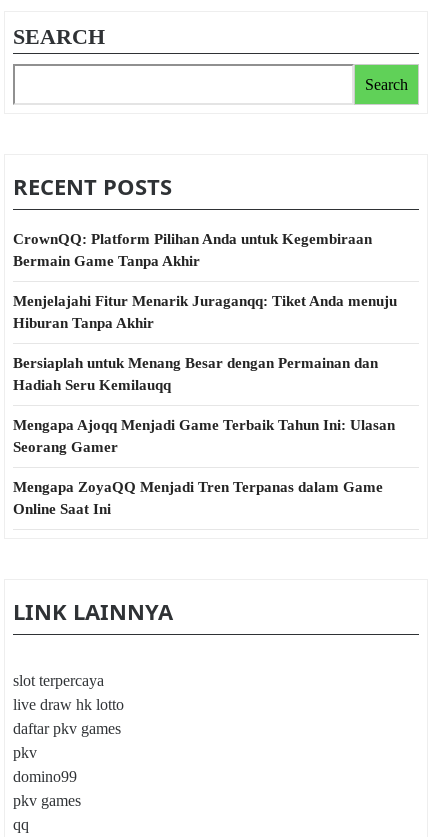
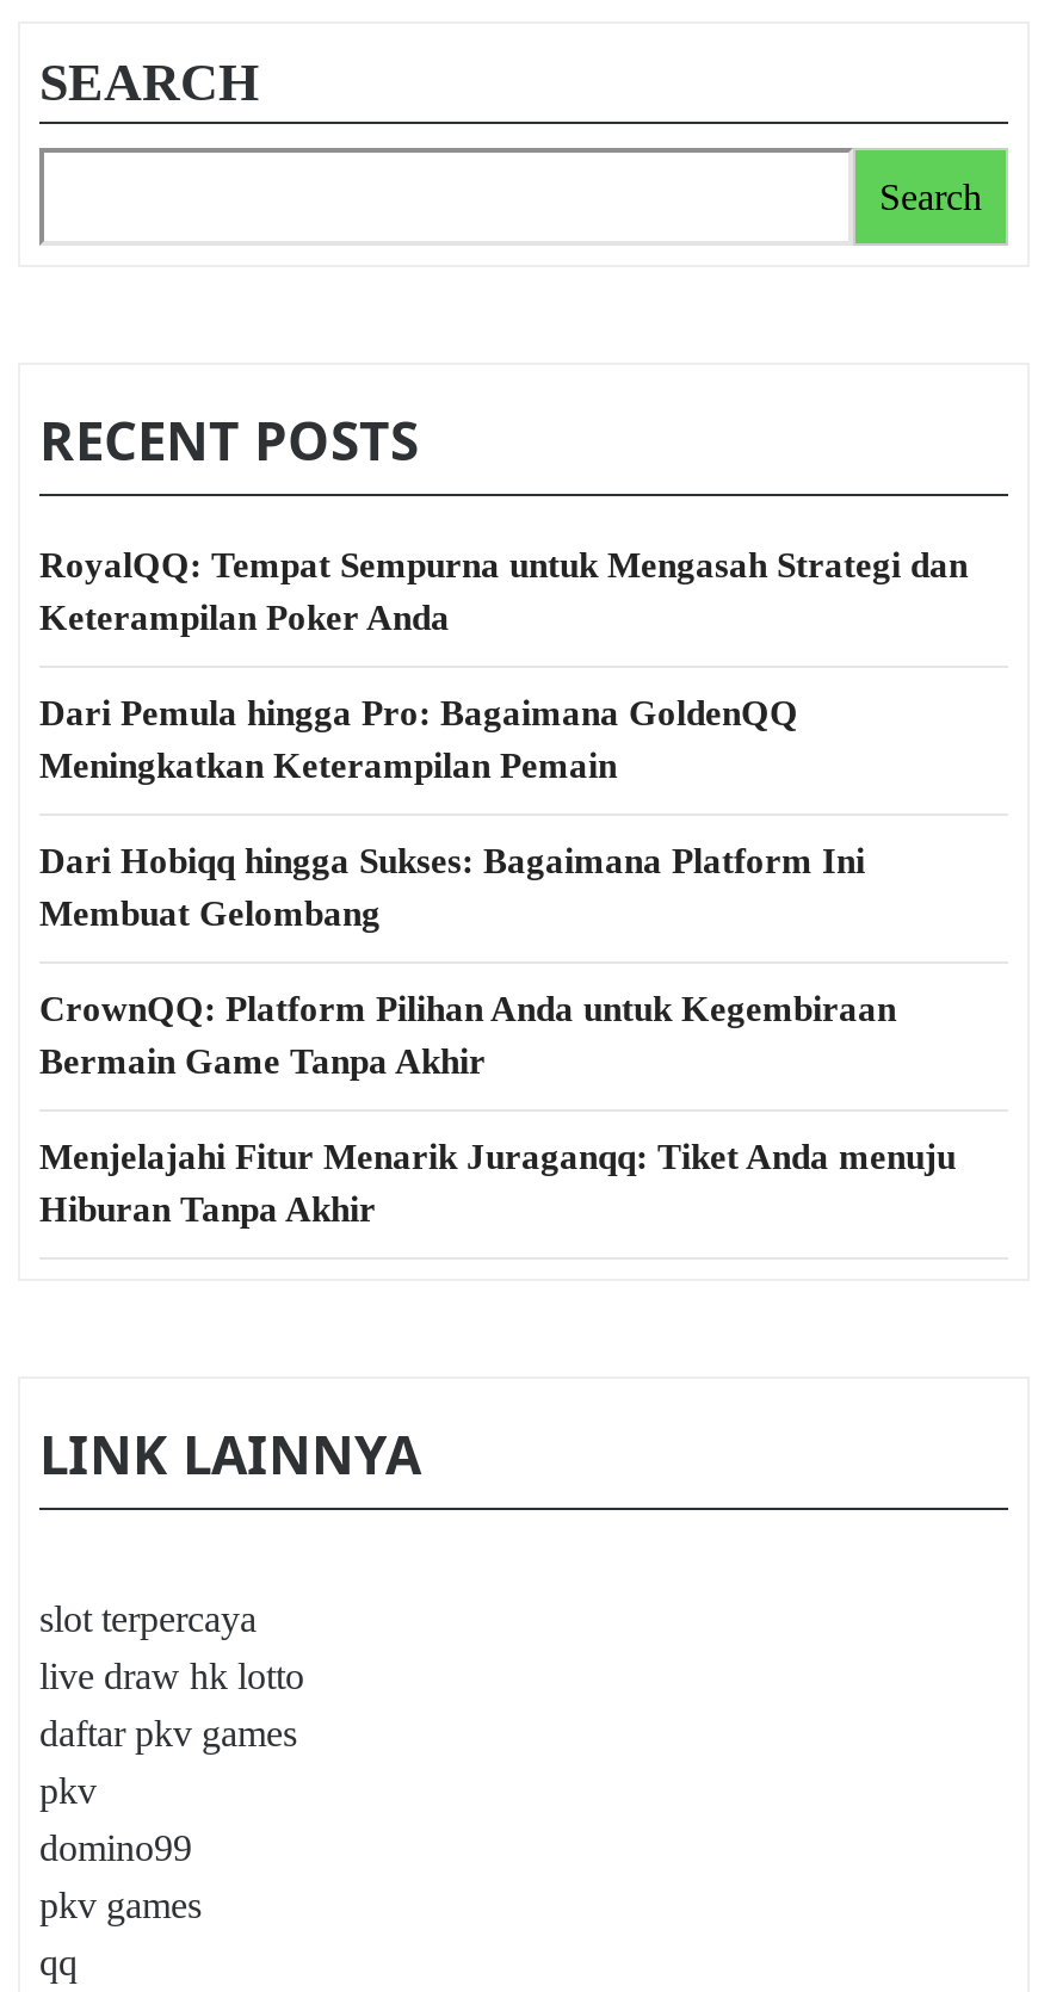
+ RoyalQQ: Tempat Sempurna untuk Mengasah Strategi dan
+ Keterampilan Poker Anda
+ Dari Pemula hingga Pro: Bagaimana GoldenQQ
+ Meningkatkan Keterampilan Pemain
+ Dari Hobiqq hingga Sukses: Bagaimana Platform Ini
+ Membuat Gelombang

moved down: CrownQQ: Platform Pilihan Anda untuk Kegembiraan | Bermain Game Tanpa Akhir | Menjelajahi Fitur Menarik Juraganqq: Tiket Anda menuju | Hiburan Tanpa Akhir

- Bersiaplah untuk Menang Besar dengan Permainan dan
- Hadiah Seru Kemilauqq
- Mengapa Ajoqq Menjadi Game Terbaik Tahun Ini: Ulasan
- Seorang Gamer
- Mengapa ZoyaQQ Menjadi Tren Terpanas dalam Game
- Online Saat Ini
